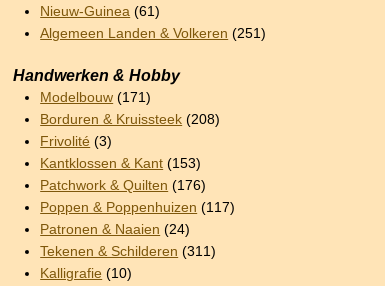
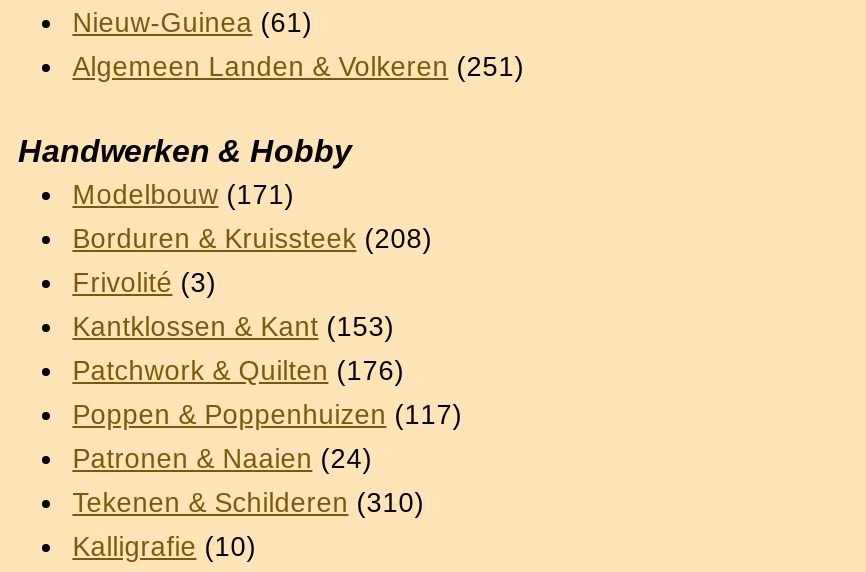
- Tekenen & Schilderen (311)
+ Tekenen & Schilderen (310)
